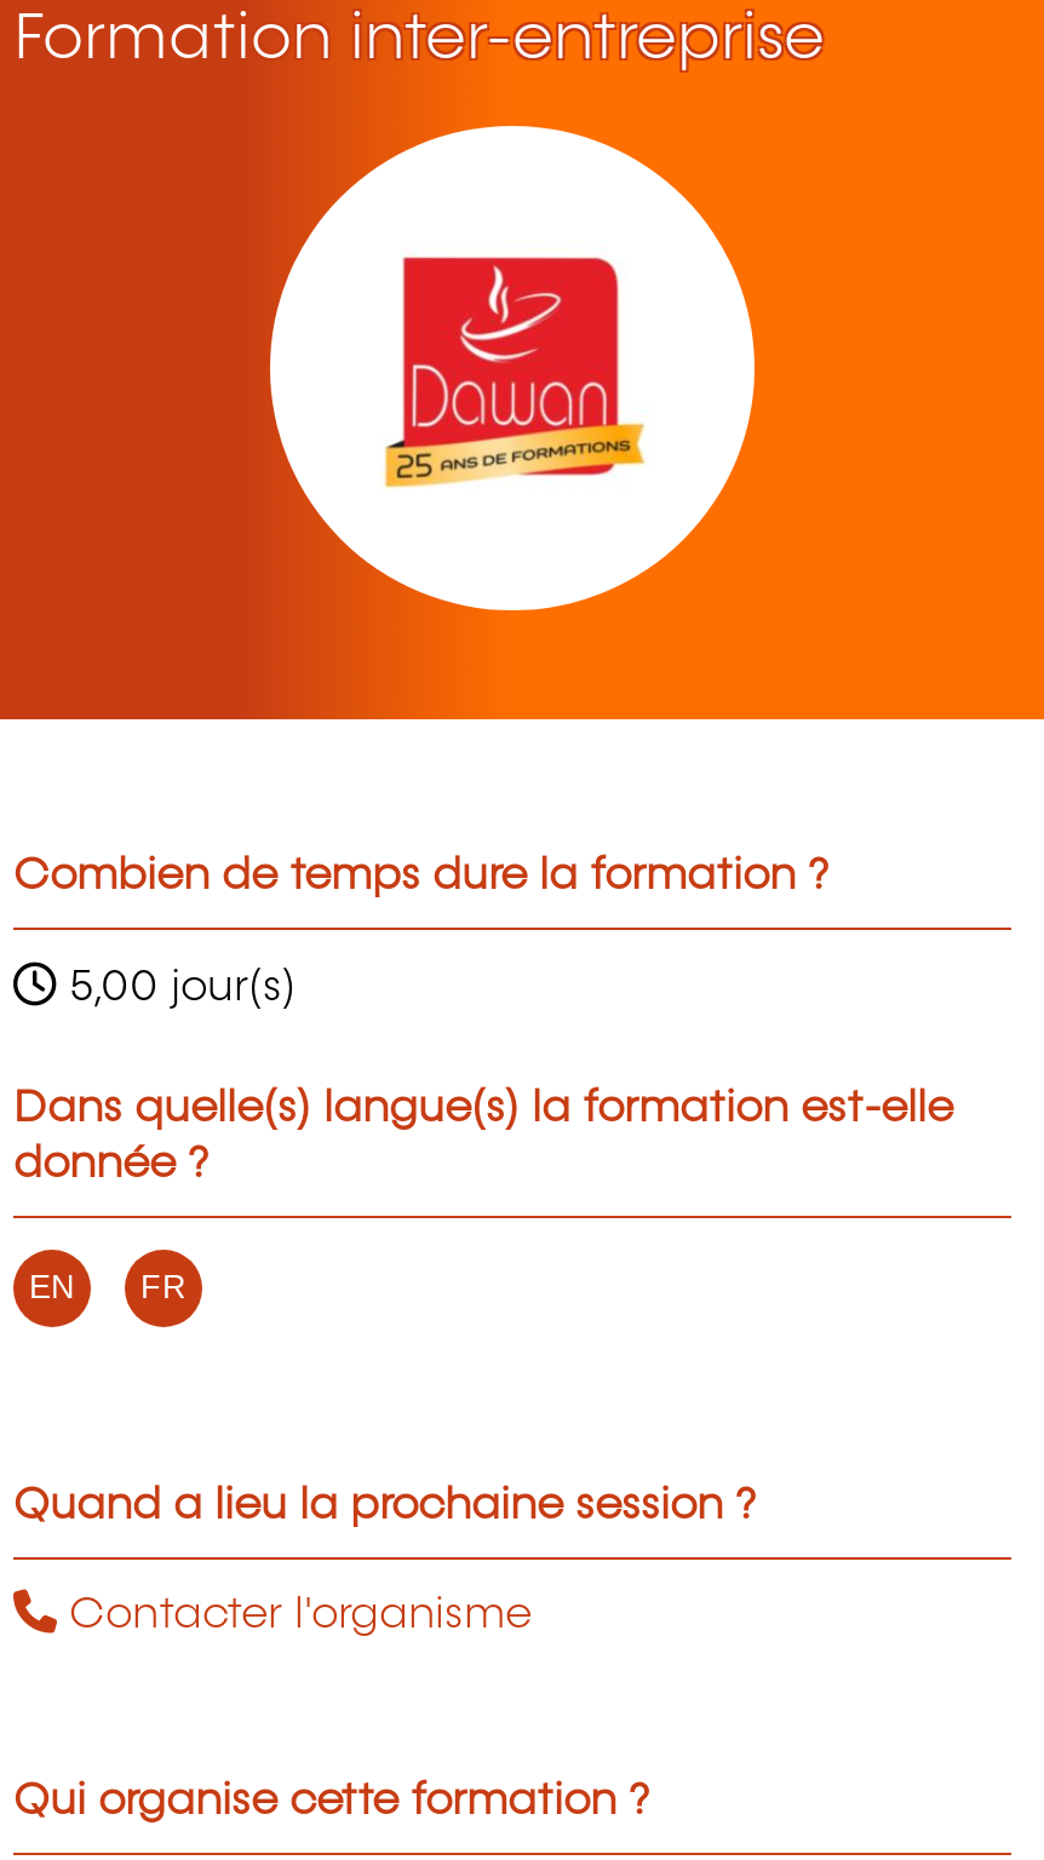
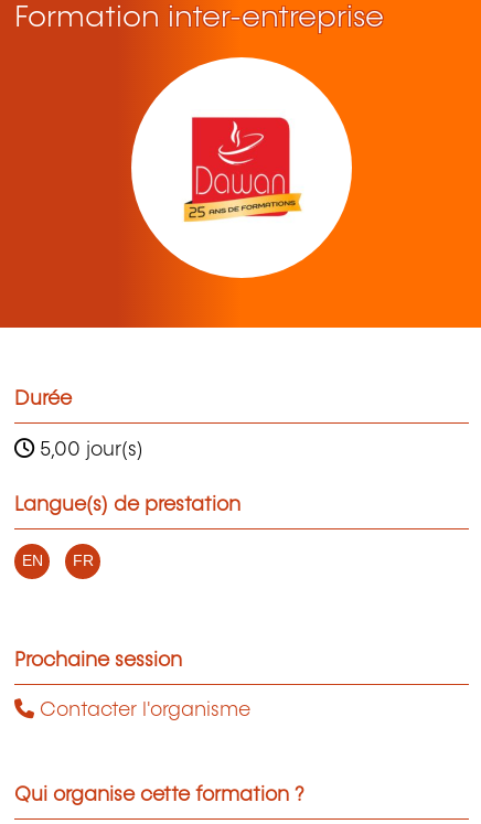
- Combien de temps dure la formation ?
+ Durée

- Dans quelle(s) langue(s) la formation est-elle
- donnée ?
+ Langue(s) de prestation

- Quand a lieu la prochaine session ?
+ Prochaine session
